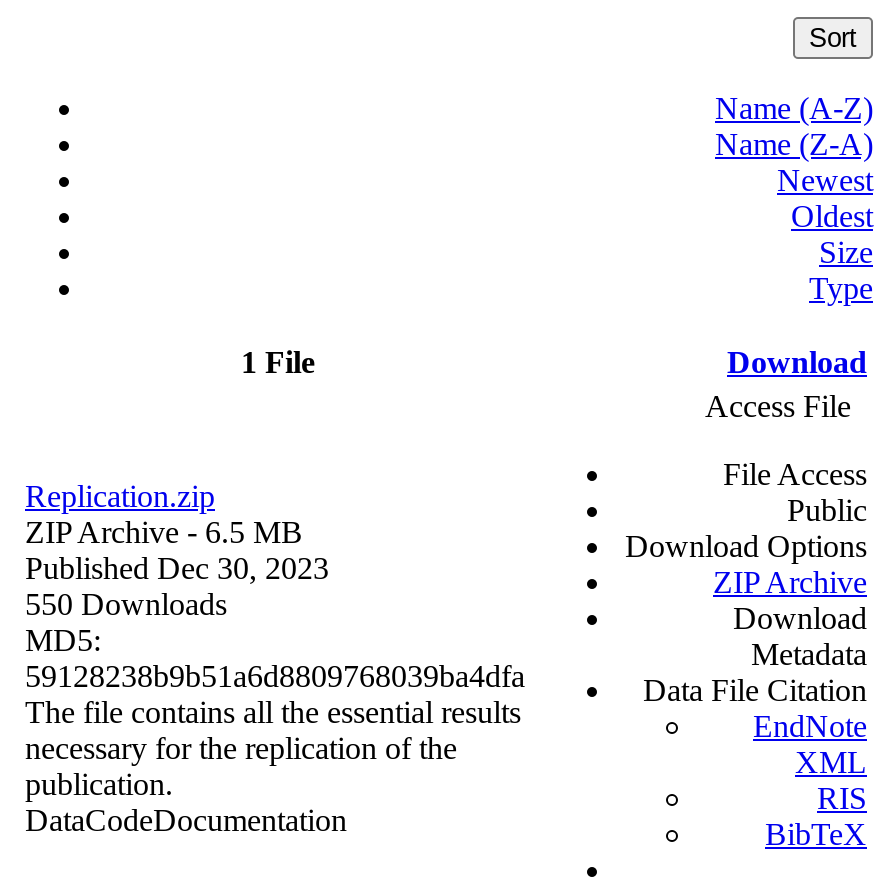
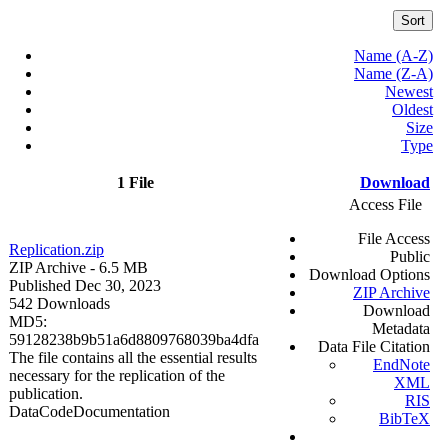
- 550 Downloads
+ 542 Downloads
